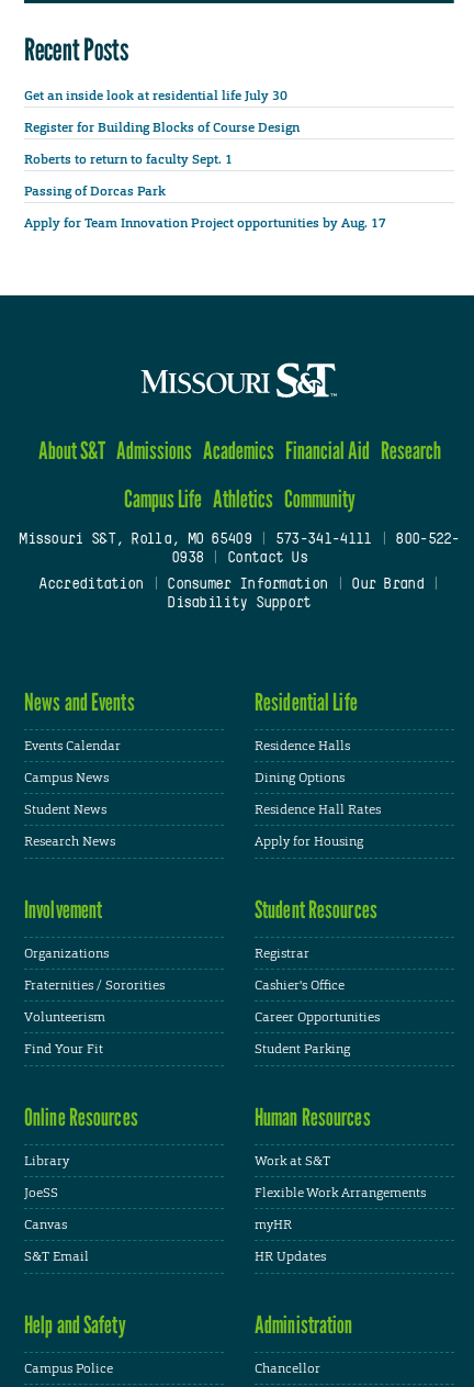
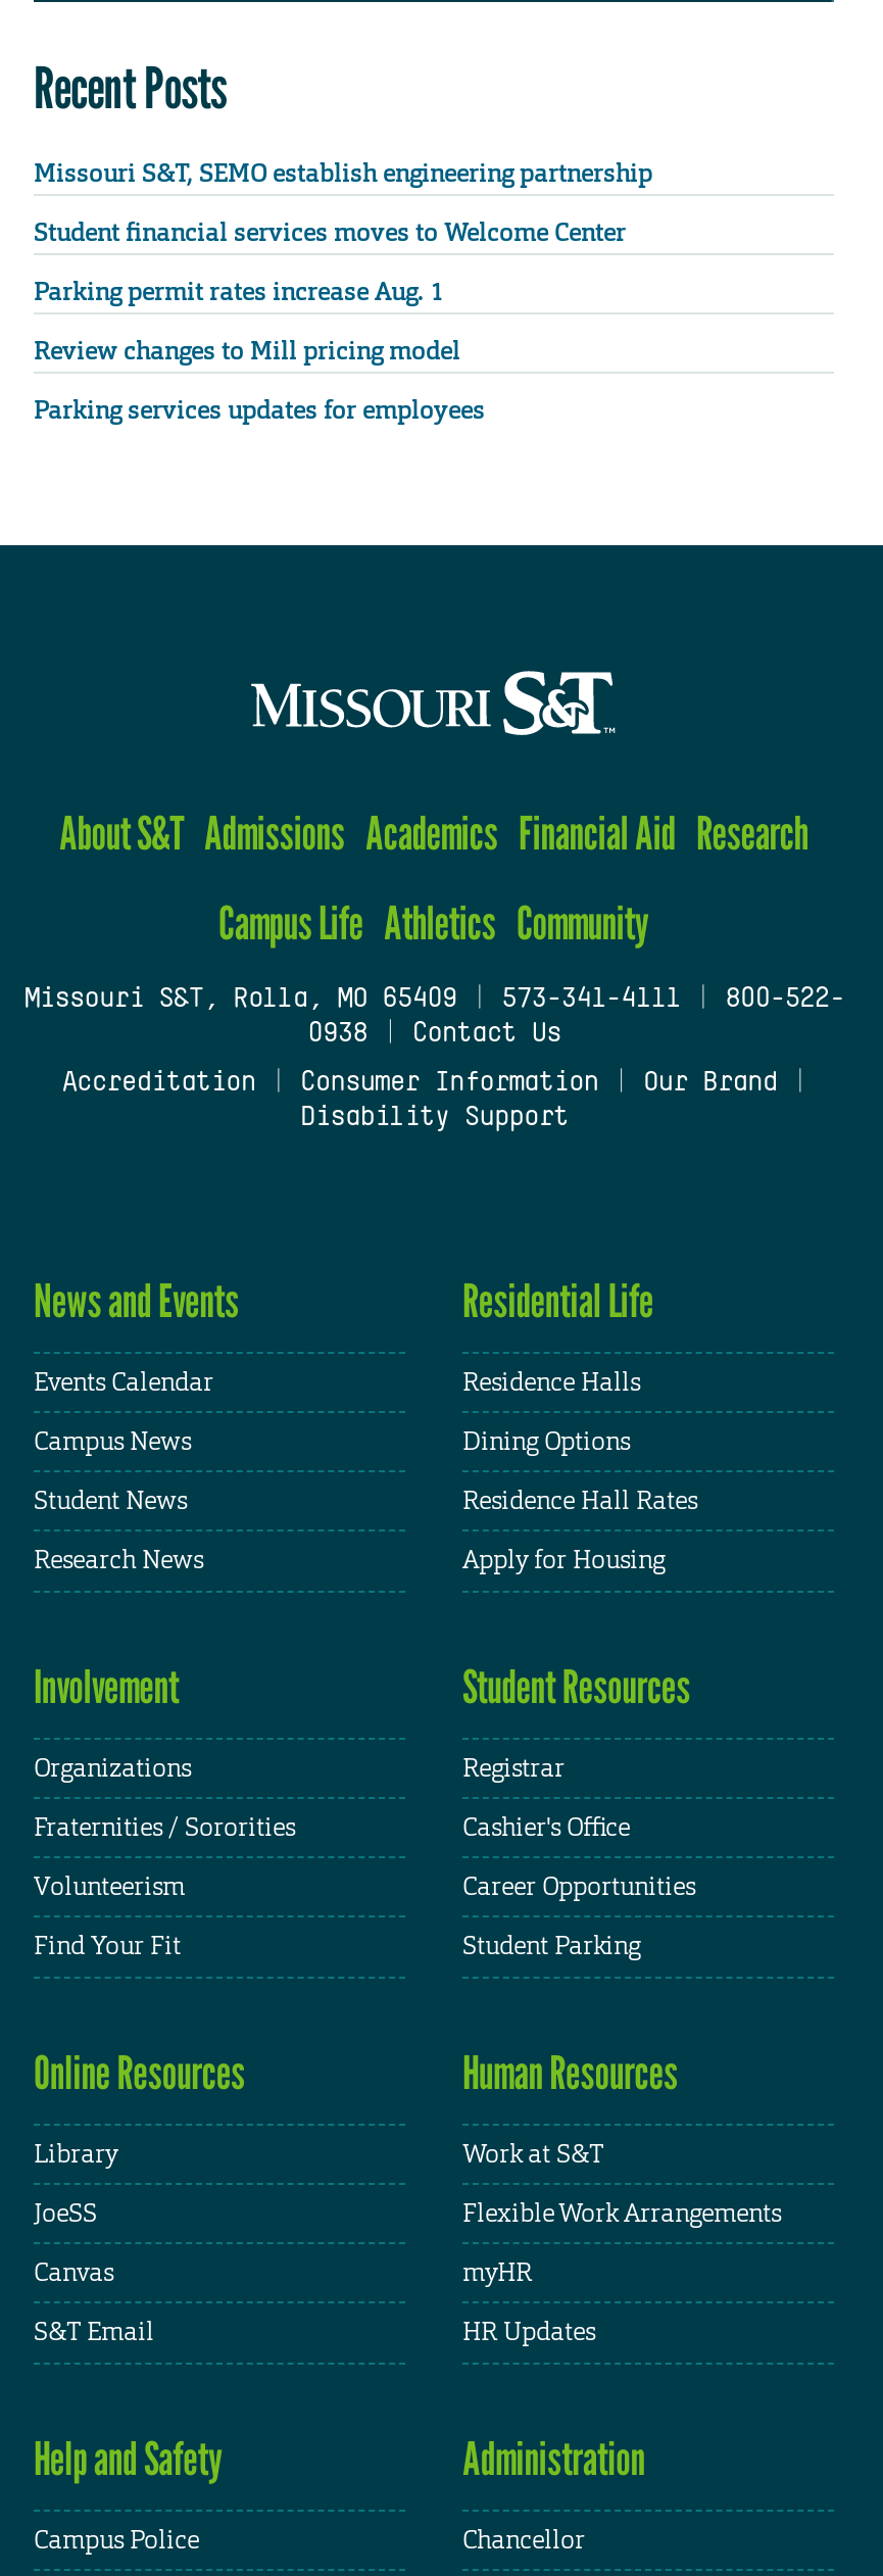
- Get an inside look at residential life July 30
+ Missouri S&T, SEMO establish engineering partnership

- Register for Building Blocks of Course Design
+ Student financial services moves to Welcome Center

- Roberts to return to faculty Sept. 1
+ Parking permit rates increase Aug. 1

- Passing of Dorcas Park
+ Review changes to Mill pricing model

- Apply for Team Innovation Project opportunities by Aug. 17
+ Parking services updates for employees
